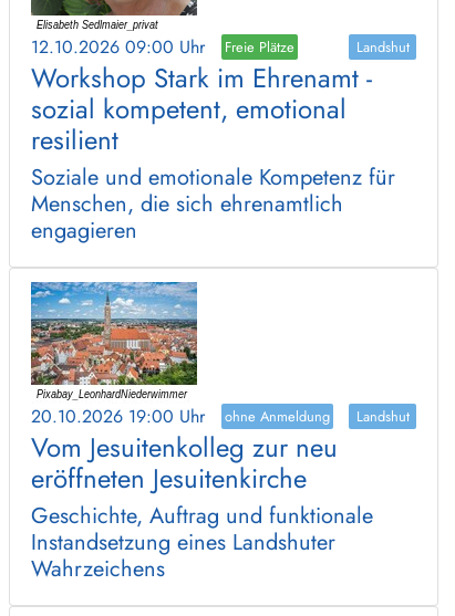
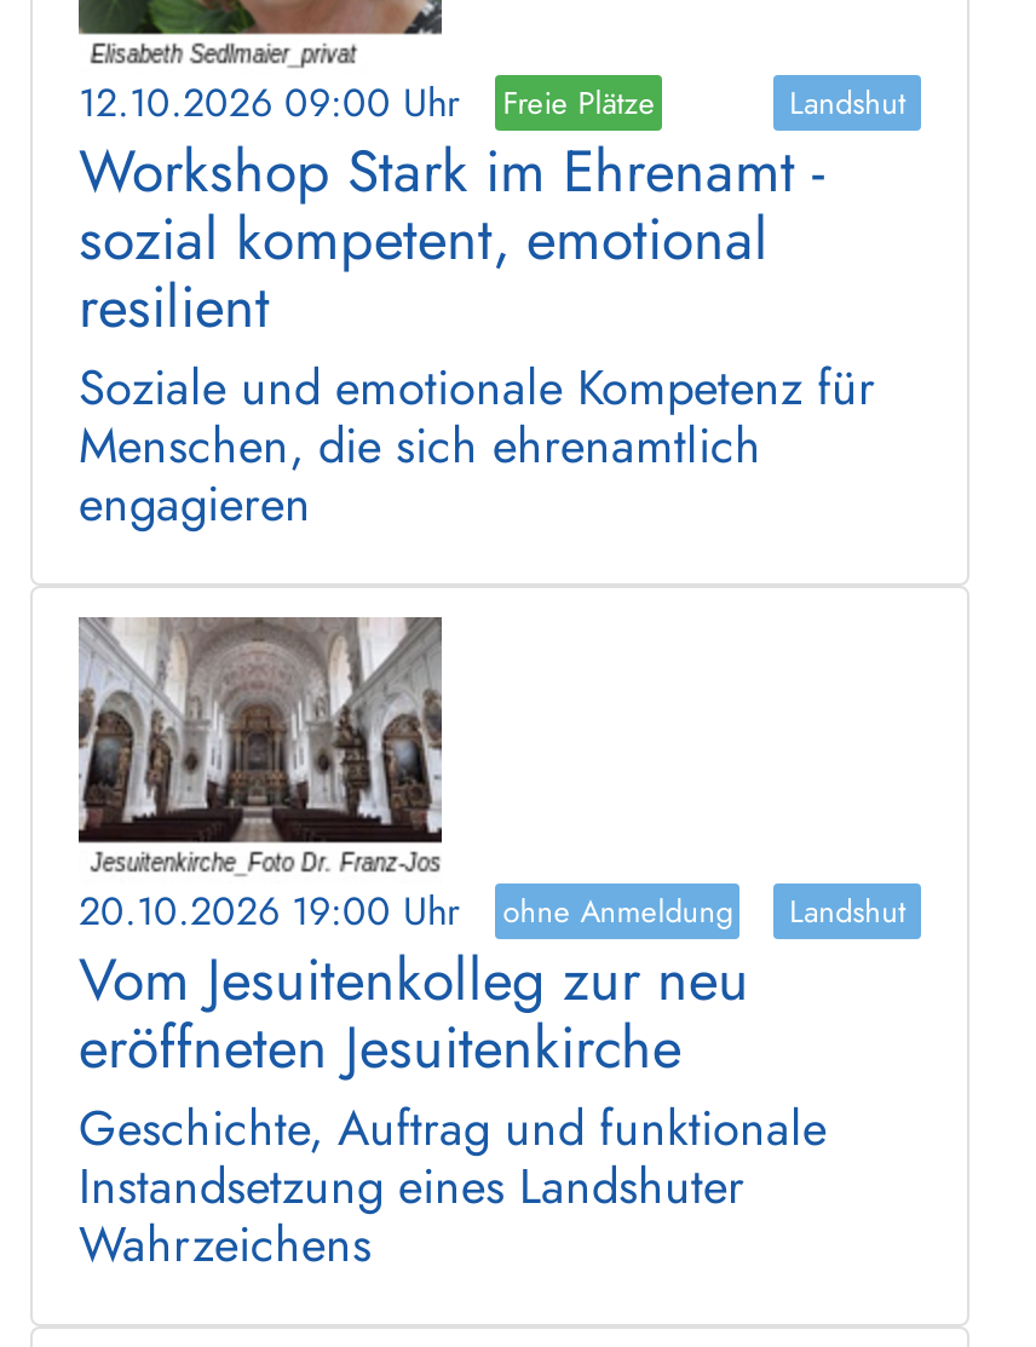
- [image]
+ [image]
